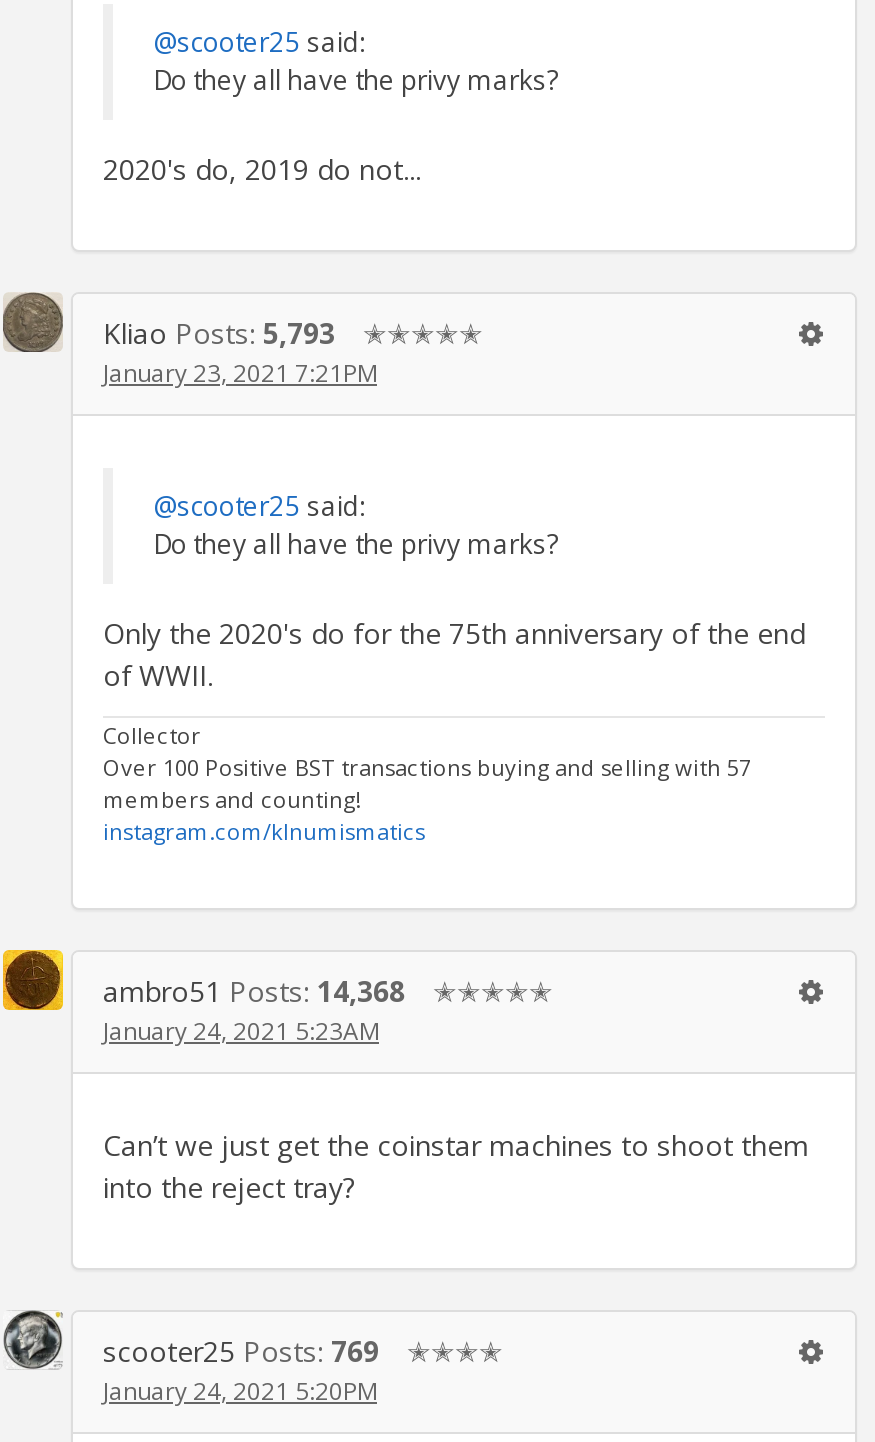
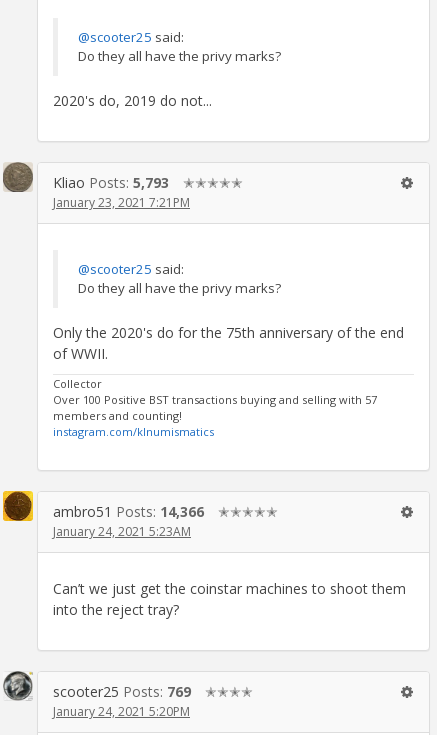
- ambro51 Posts: 14,368
+ ambro51 Posts: 14,366
